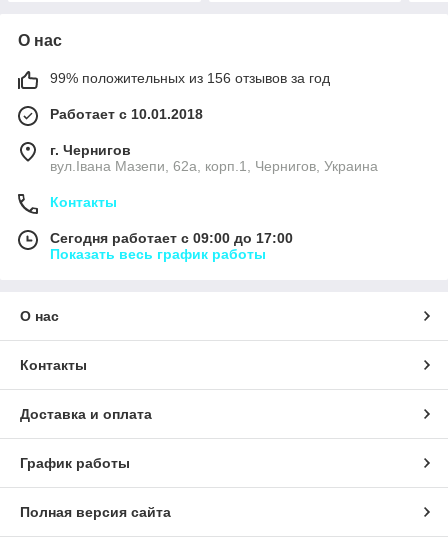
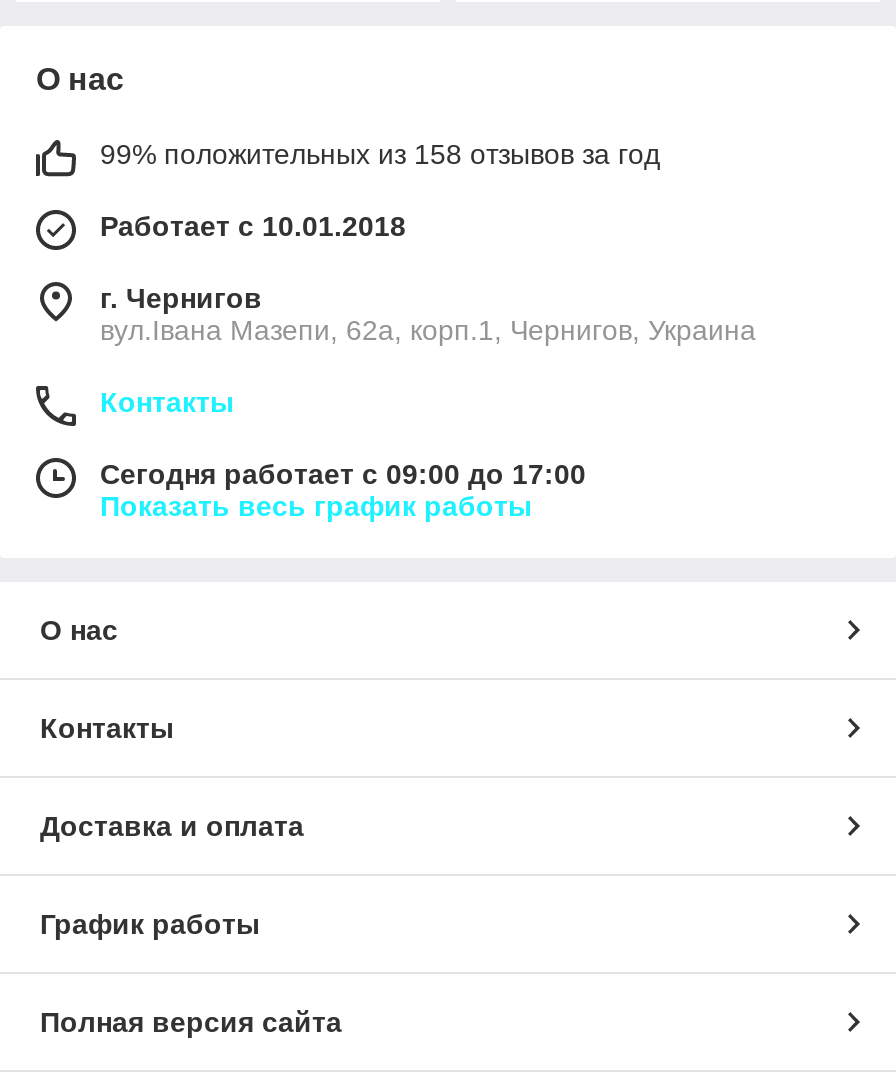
- 99% положительных из 156 отзывов за год
+ 99% положительных из 158 отзывов за год
